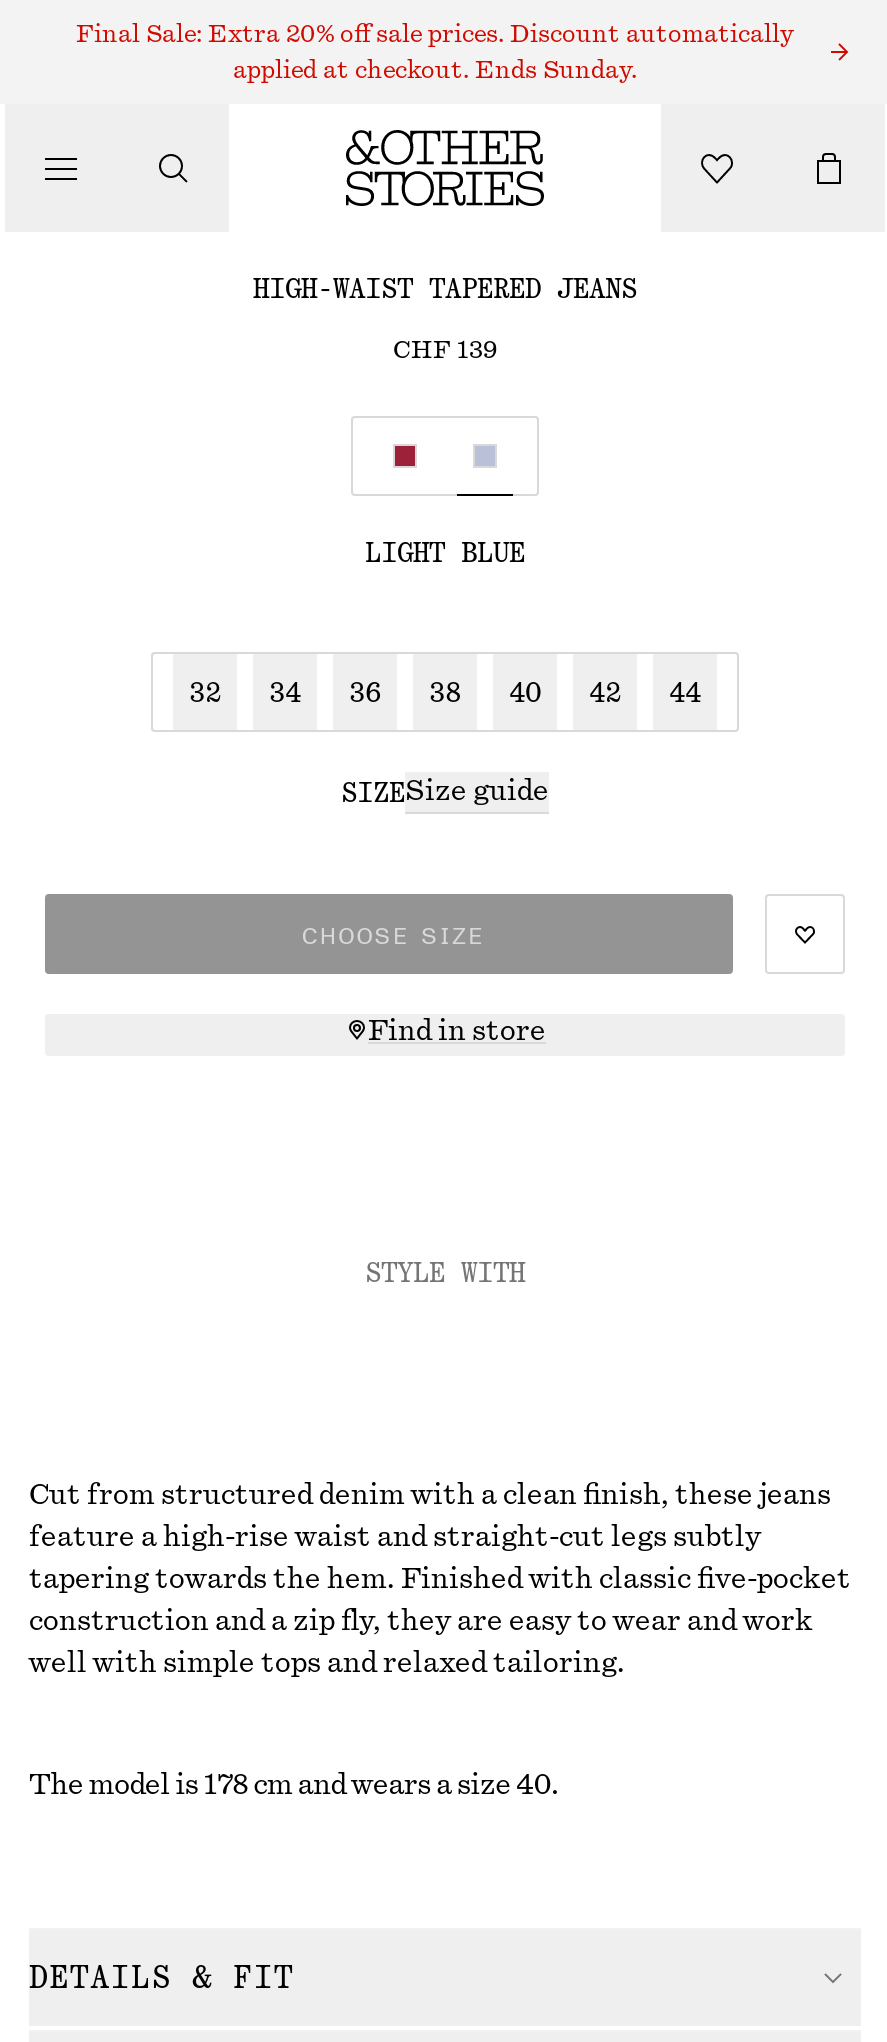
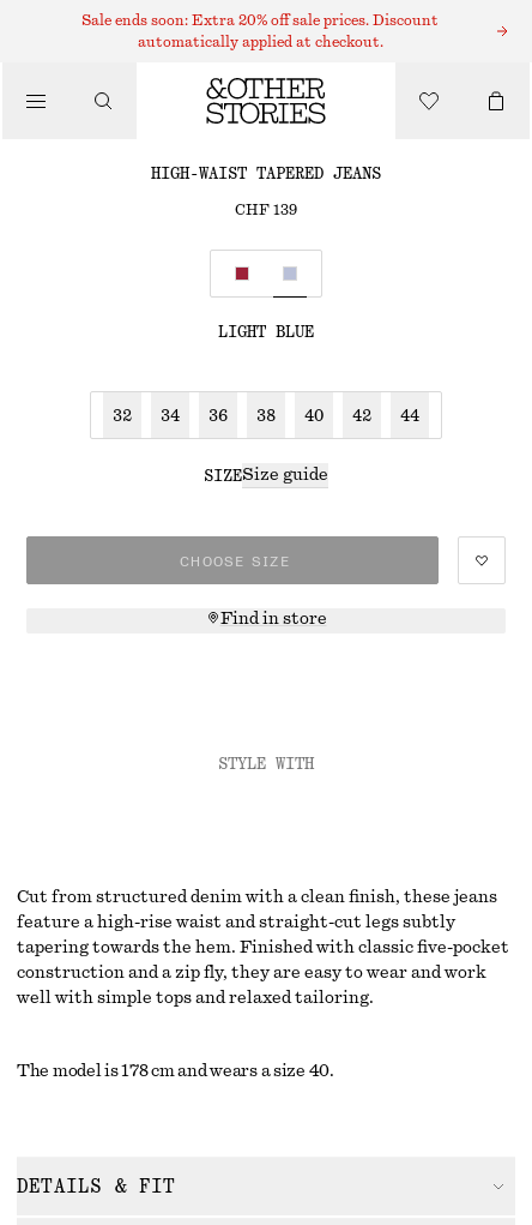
- Final Sale: Extra 20% off sale prices. Discount automatically
+ Sale ends soon: Extra 20% off sale prices. Discount

- applied at checkout. Ends Sunday.
+ automatically applied at checkout.
